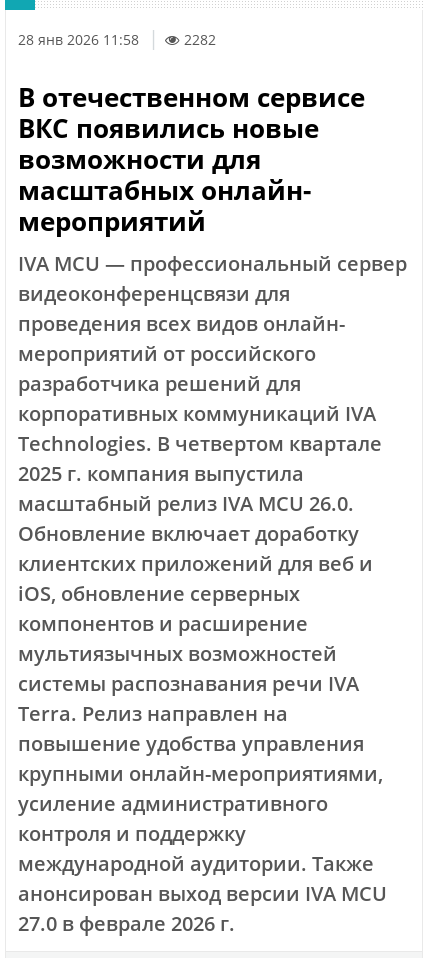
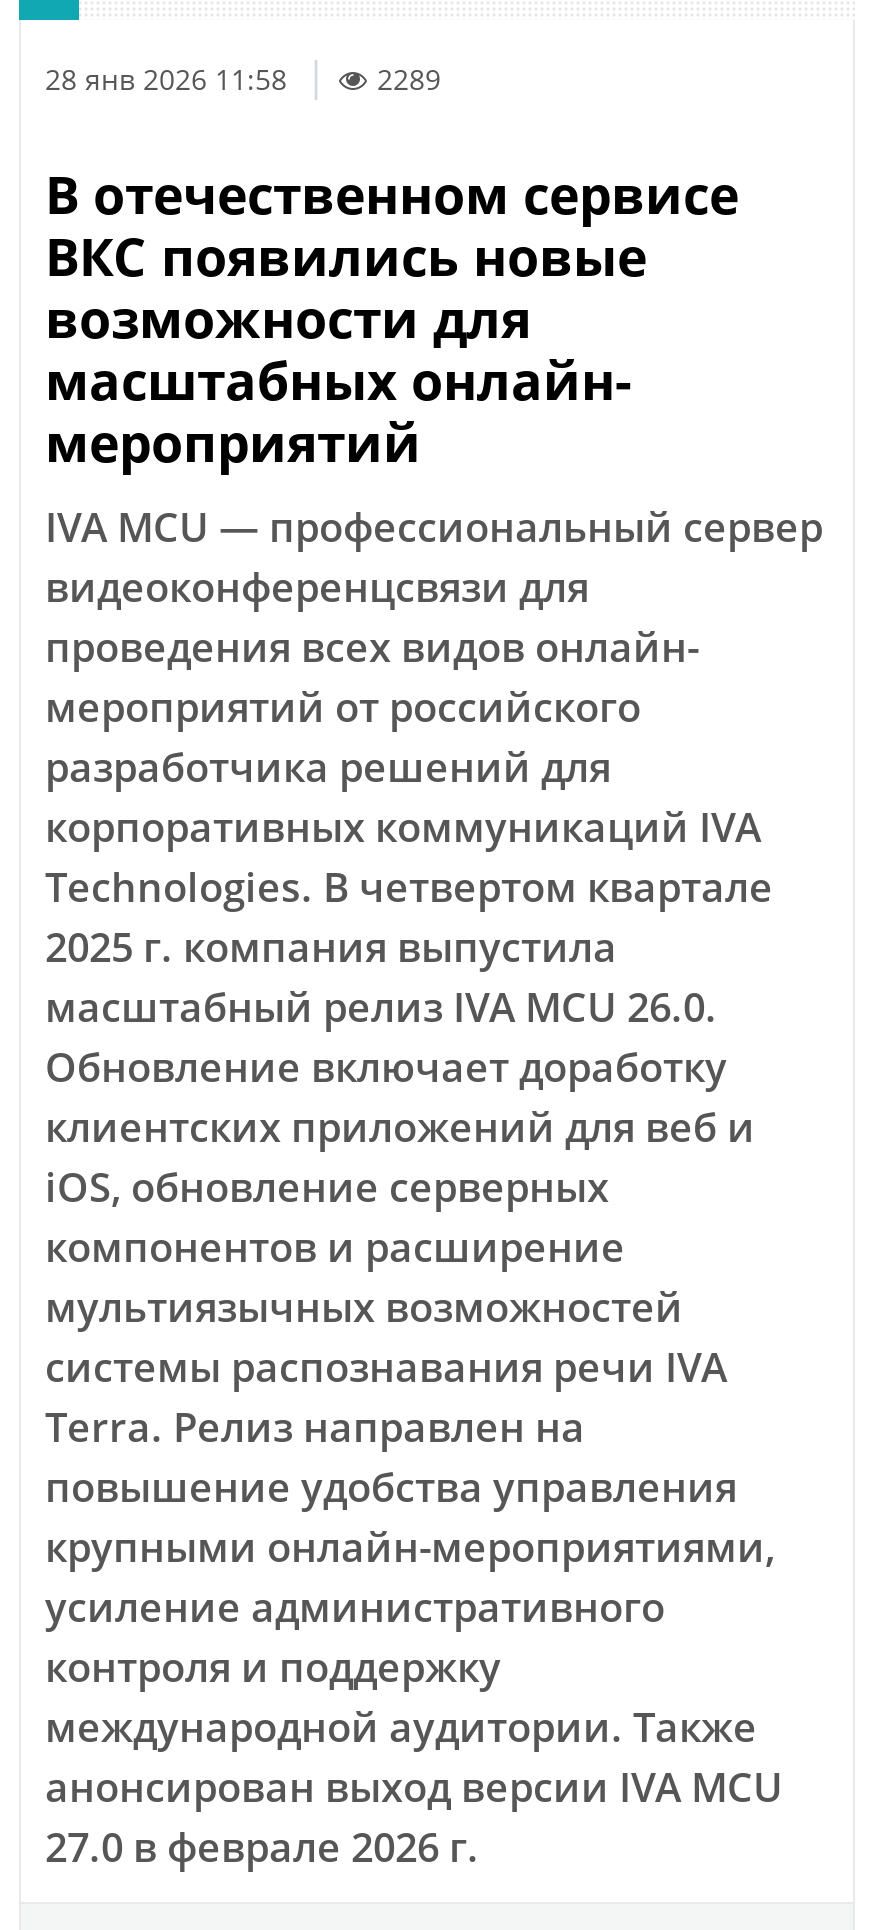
- 2282
+ 2289
